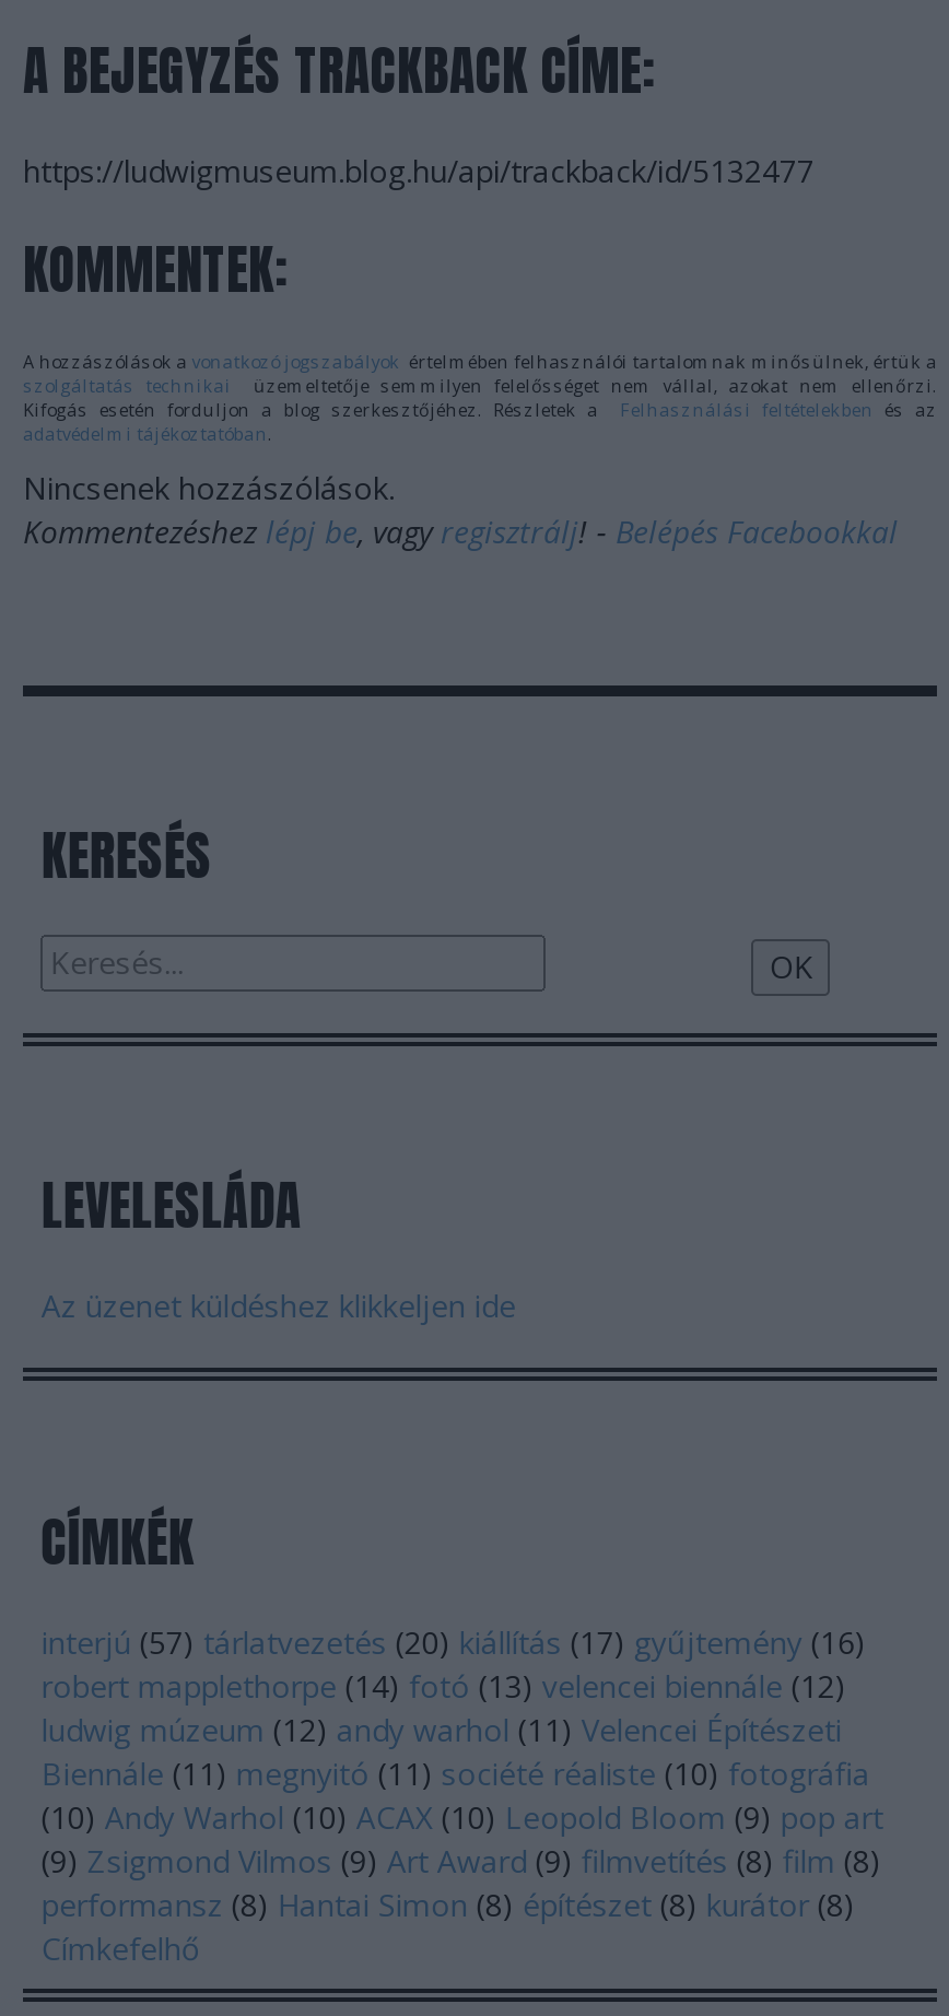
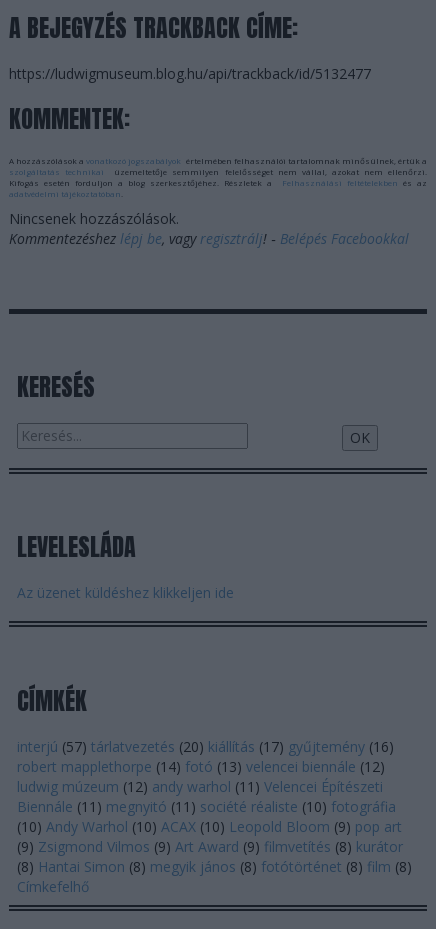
- (9) Zsigmond Vilmos (9) Art Award (9) filmvetítés (8) film (8)
- performansz (8) Hantai Simon (8) építészet (8) kurátor (8)
+ (9) Zsigmond Vilmos (9) Art Award (9) filmvetítés (8) kurátor
+ (8) Hantai Simon (8) megyik jános (8) fotótörténet (8) film (8)
